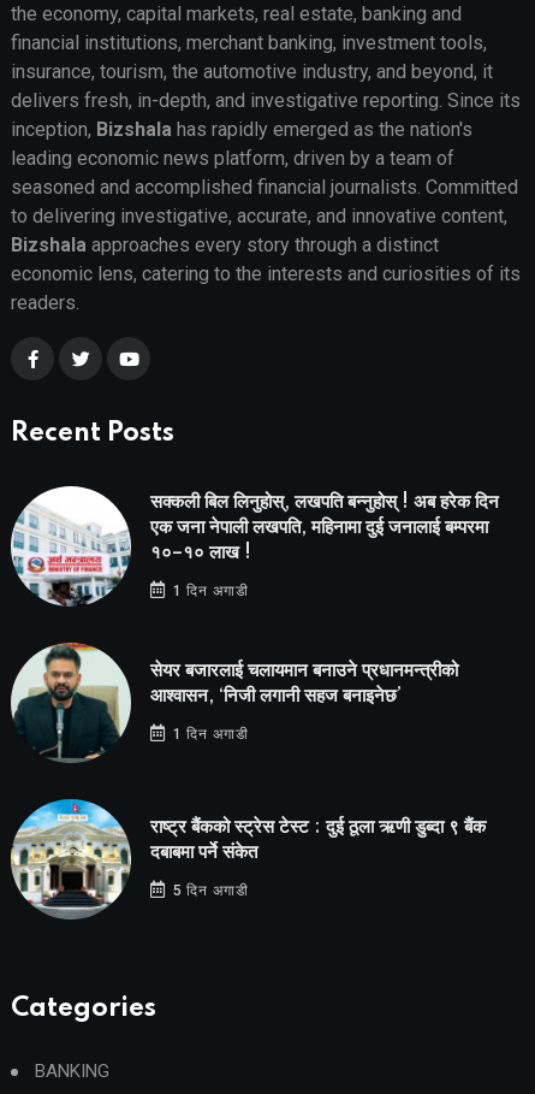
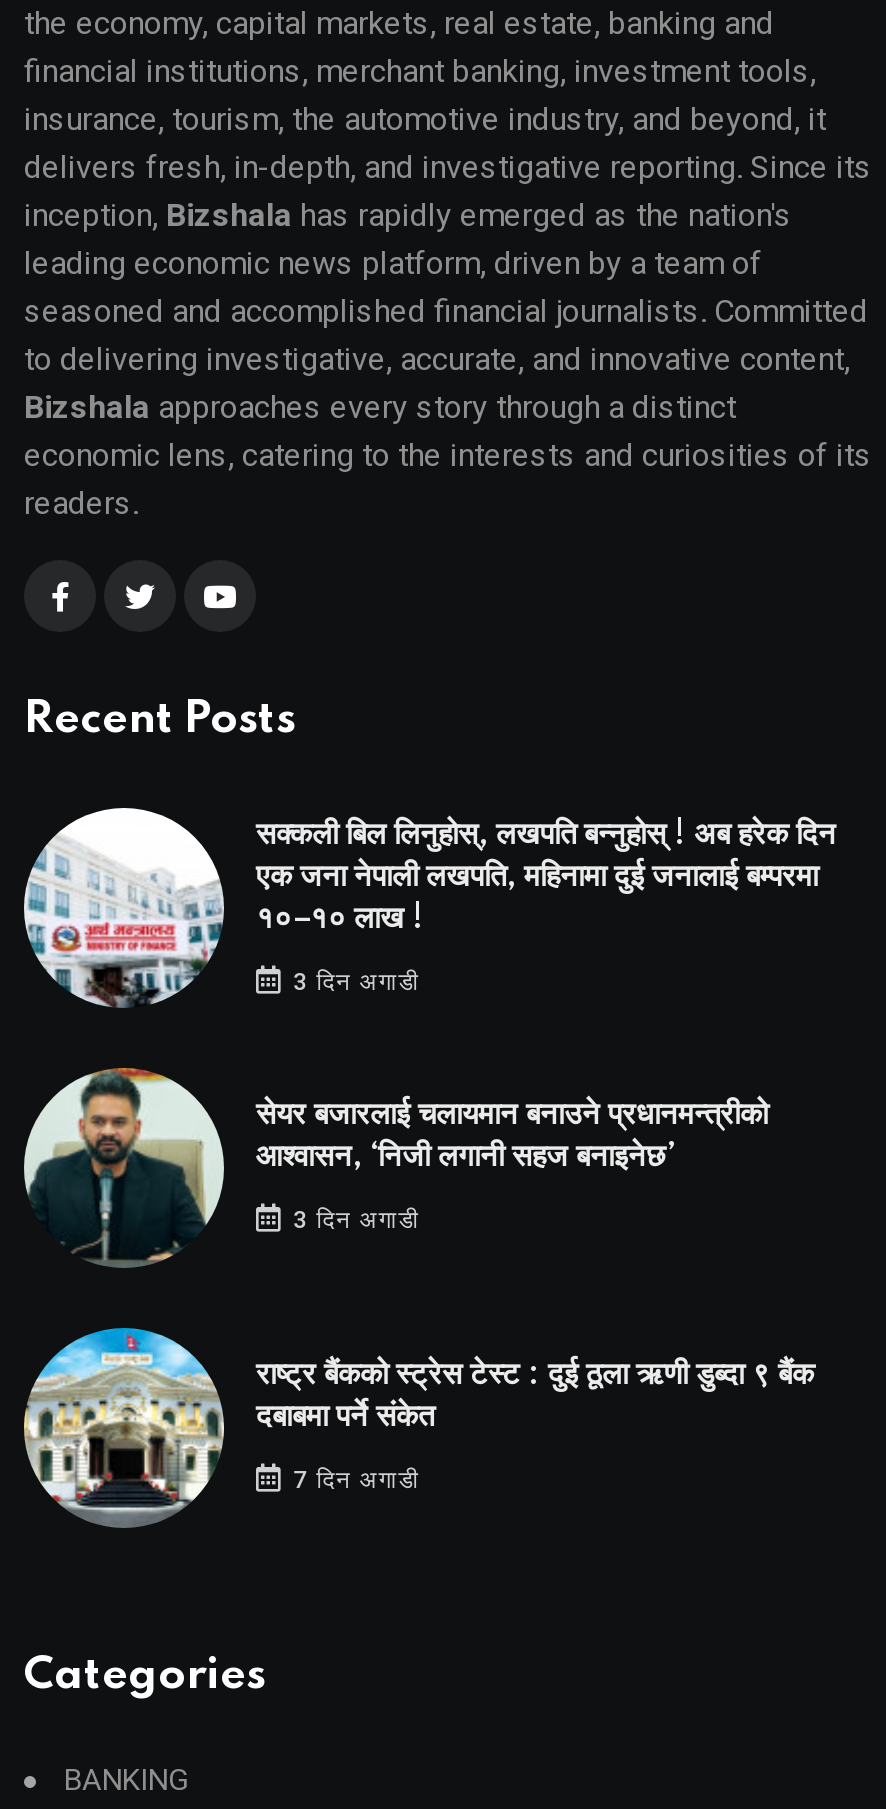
- 1 दिन अगाडी
+ 3 दिन अगाडी

- 1 दिन अगाडी
+ 3 दिन अगाडी

- 5 दिन अगाडी
+ 7 दिन अगाडी
